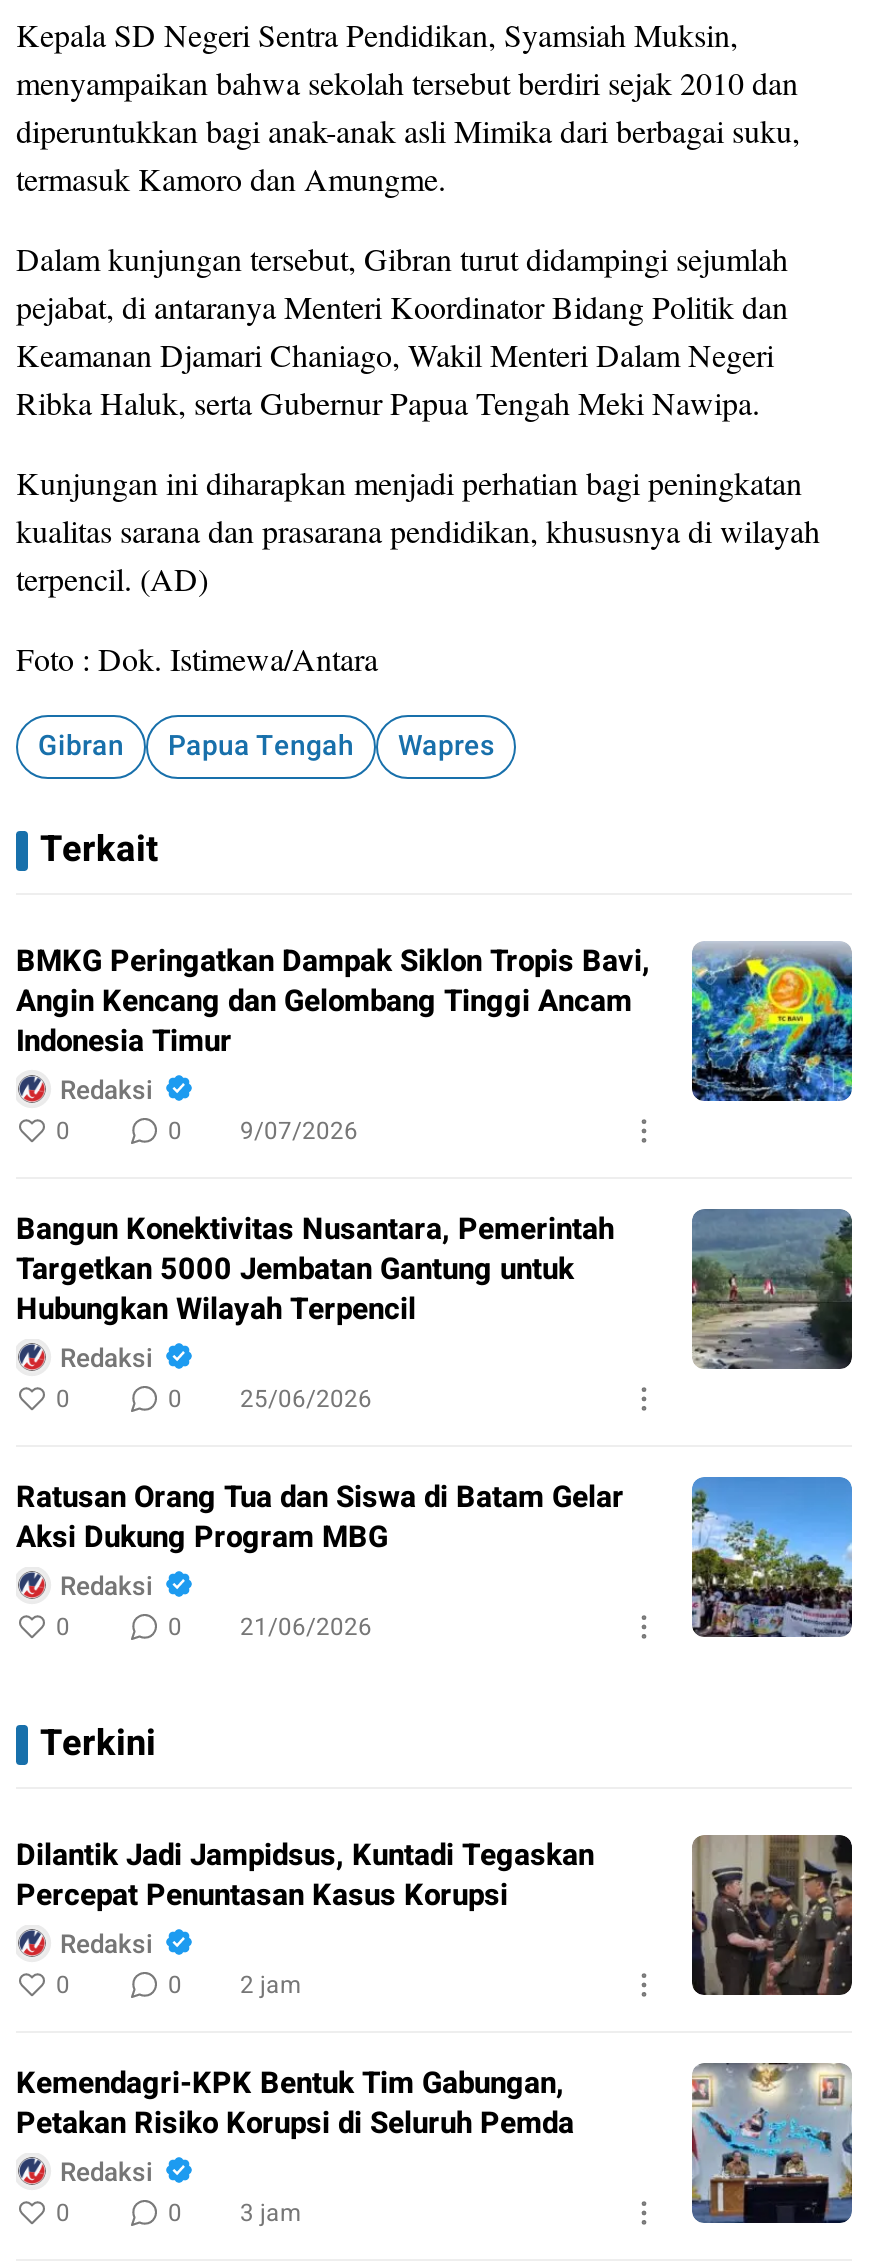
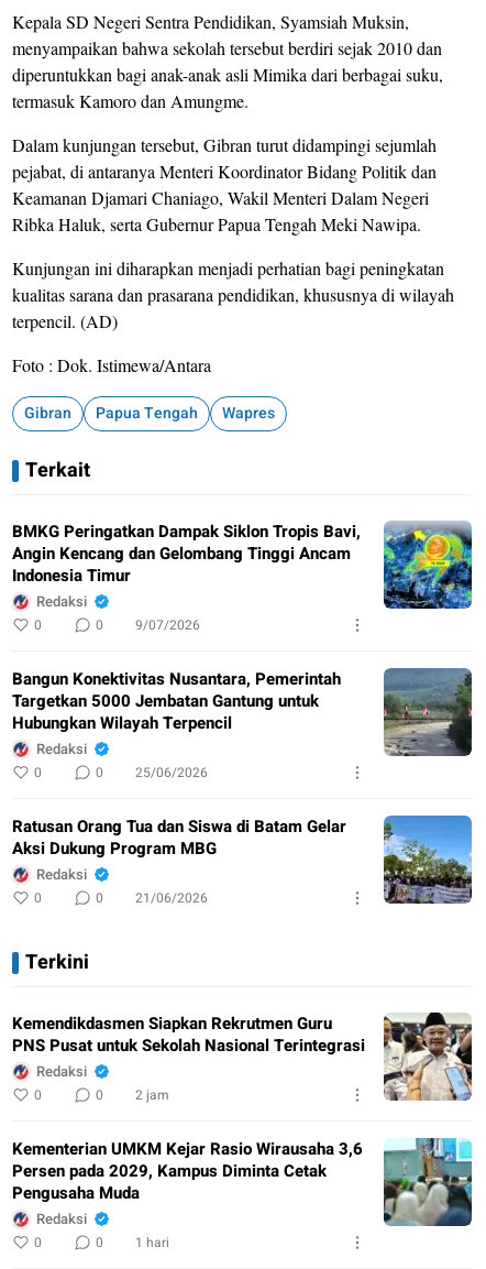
- Dilantik Jadi Jampidsus, Kuntadi Tegaskan
- Percepat Penuntasan Kasus Korupsi
+ Kemendikdasmen Siapkan Rekrutmen Guru
+ PNS Pusat untuk Sekolah Nasional Terintegrasi

- [image]
+ [image]

- Kemendagri-KPK Bentuk Tim Gabungan,
- Petakan Risiko Korupsi di Seluruh Pemda
+ Kementerian UMKM Kejar Rasio Wirausaha 3,6
+ Persen pada 2029, Kampus Diminta Cetak
+ Pengusaha Muda

- [image]
+ [image]

- 0 3 jam
+ 0 1 hari
